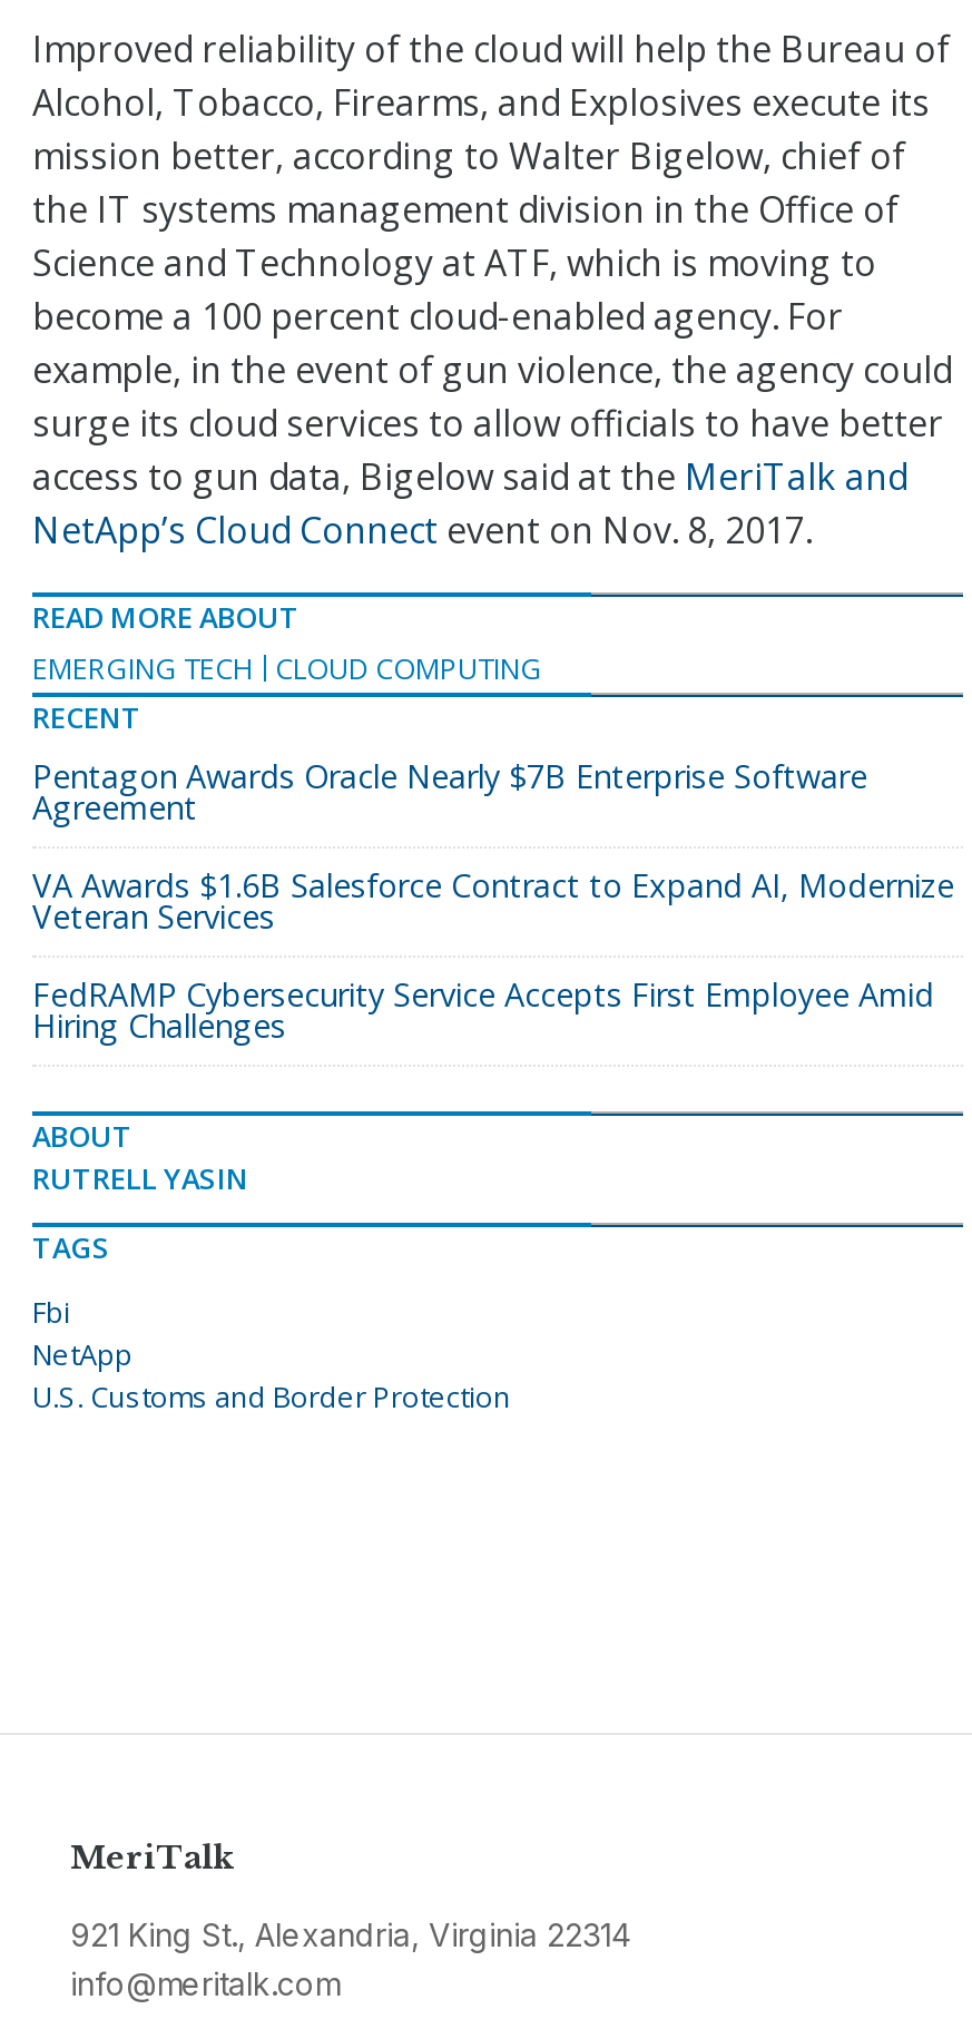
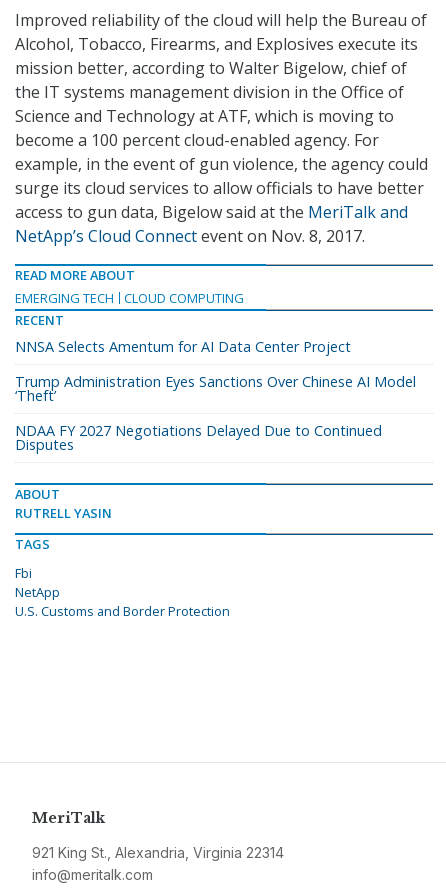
- Pentagon Awards Oracle Nearly $7B Enterprise Software
- Agreement
+ NNSA Selects Amentum for AI Data Center Project

- VA Awards $1.6B Salesforce Contract to Expand AI, Modernize
- Veteran Services
+ Trump Administration Eyes Sanctions Over Chinese AI Model
+ ‘Theft’

- FedRAMP Cybersecurity Service Accepts First Employee Amid
- Hiring Challenges
+ NDAA FY 2027 Negotiations Delayed Due to Continued
+ Disputes
